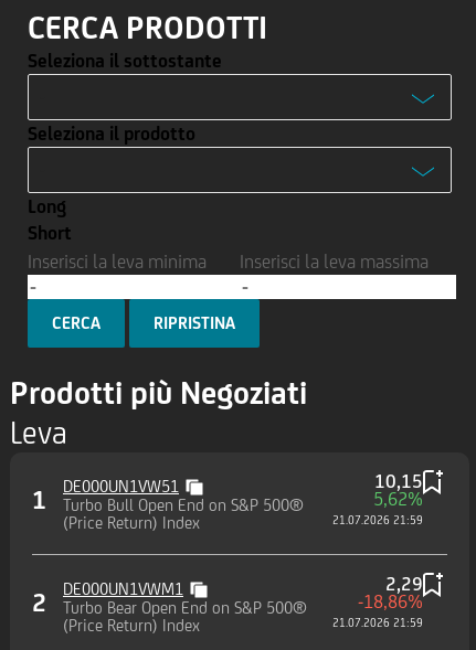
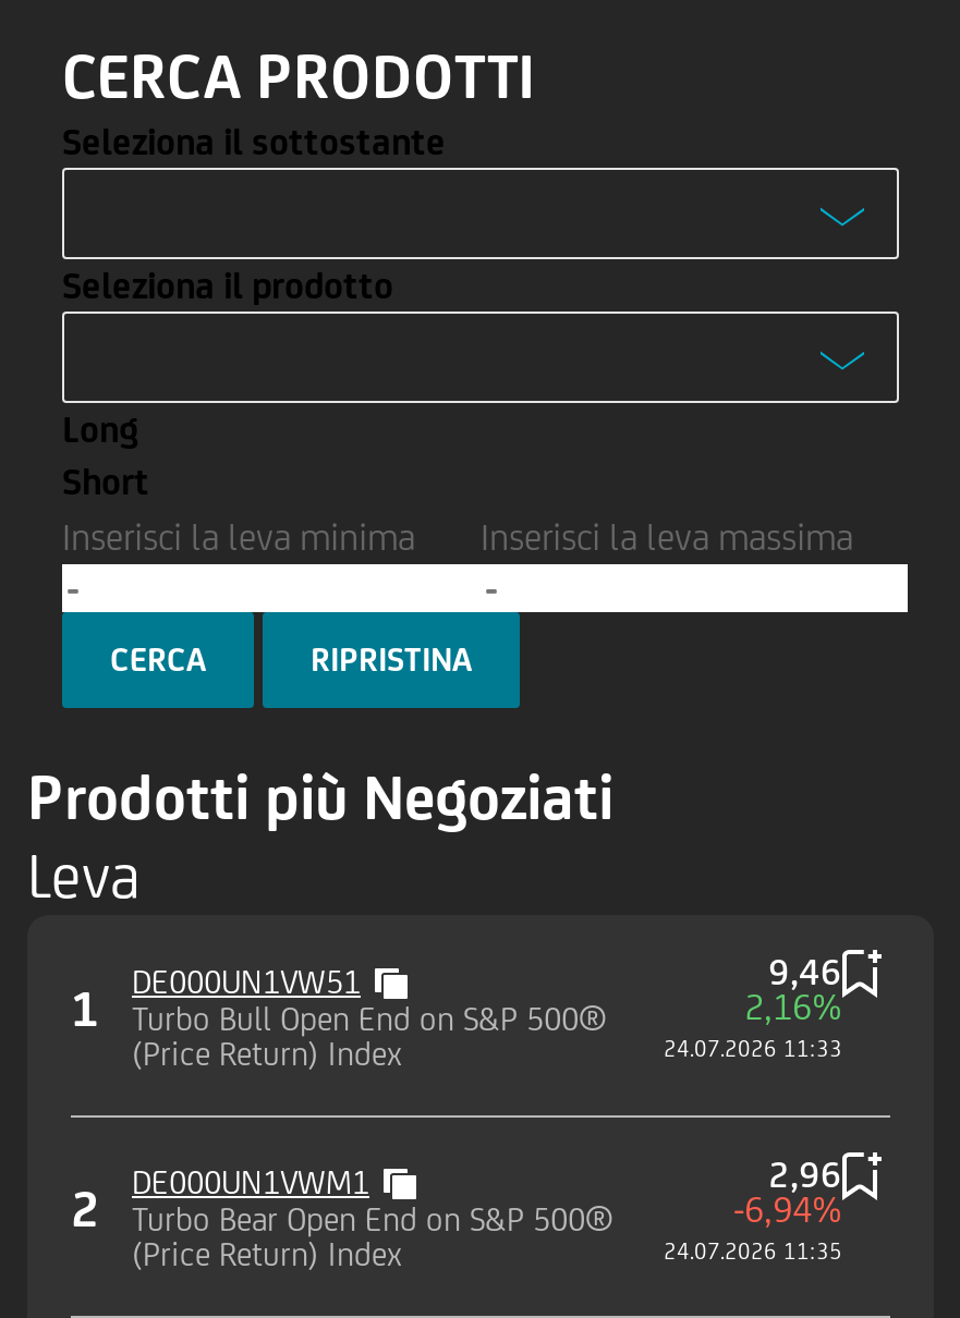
- 10,15
+ 9,46

- 5,62%
+ 2,16%

- 21.07.2026 21:59
+ 24.07.2026 11:33

- 2,29
+ 2,96

- -18,86%
+ -6,94%

- 21.07.2026 21:59
+ 24.07.2026 11:35
